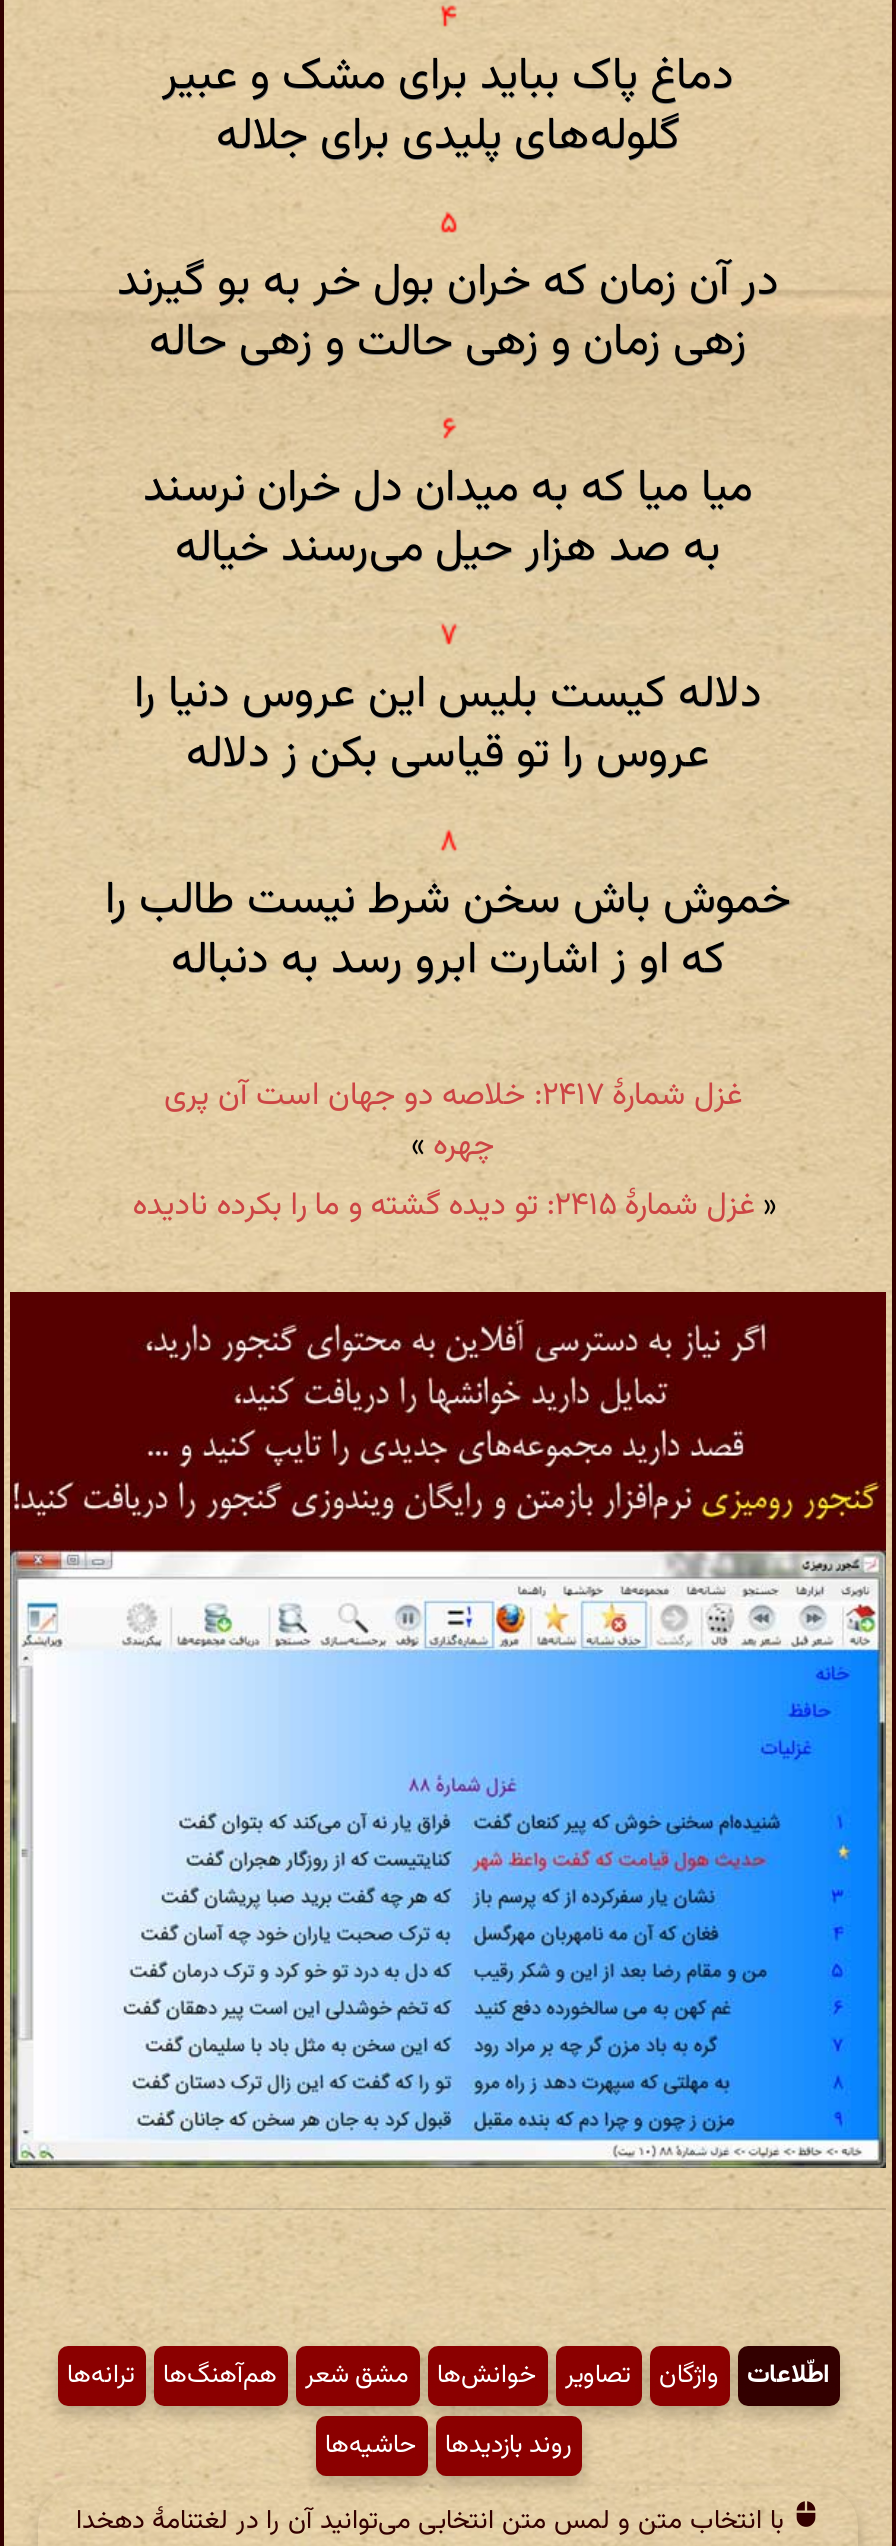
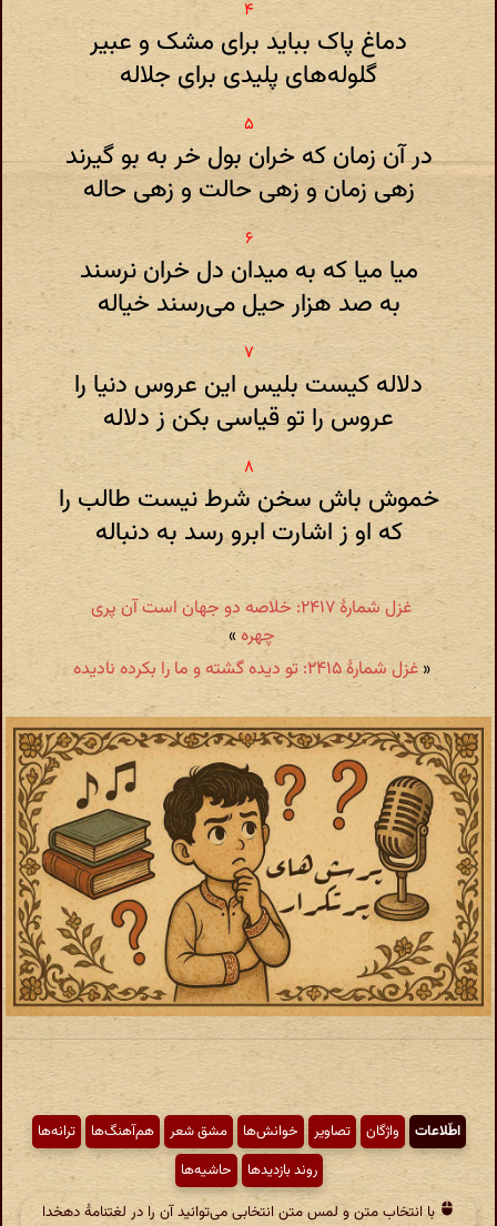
- [image]
+ [image]
